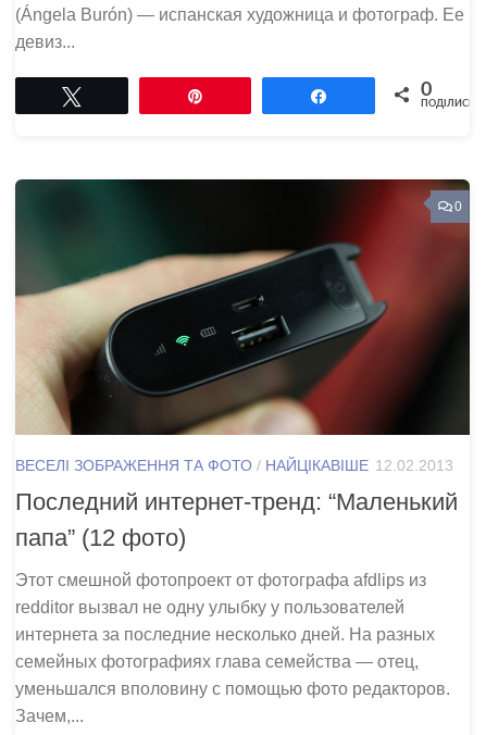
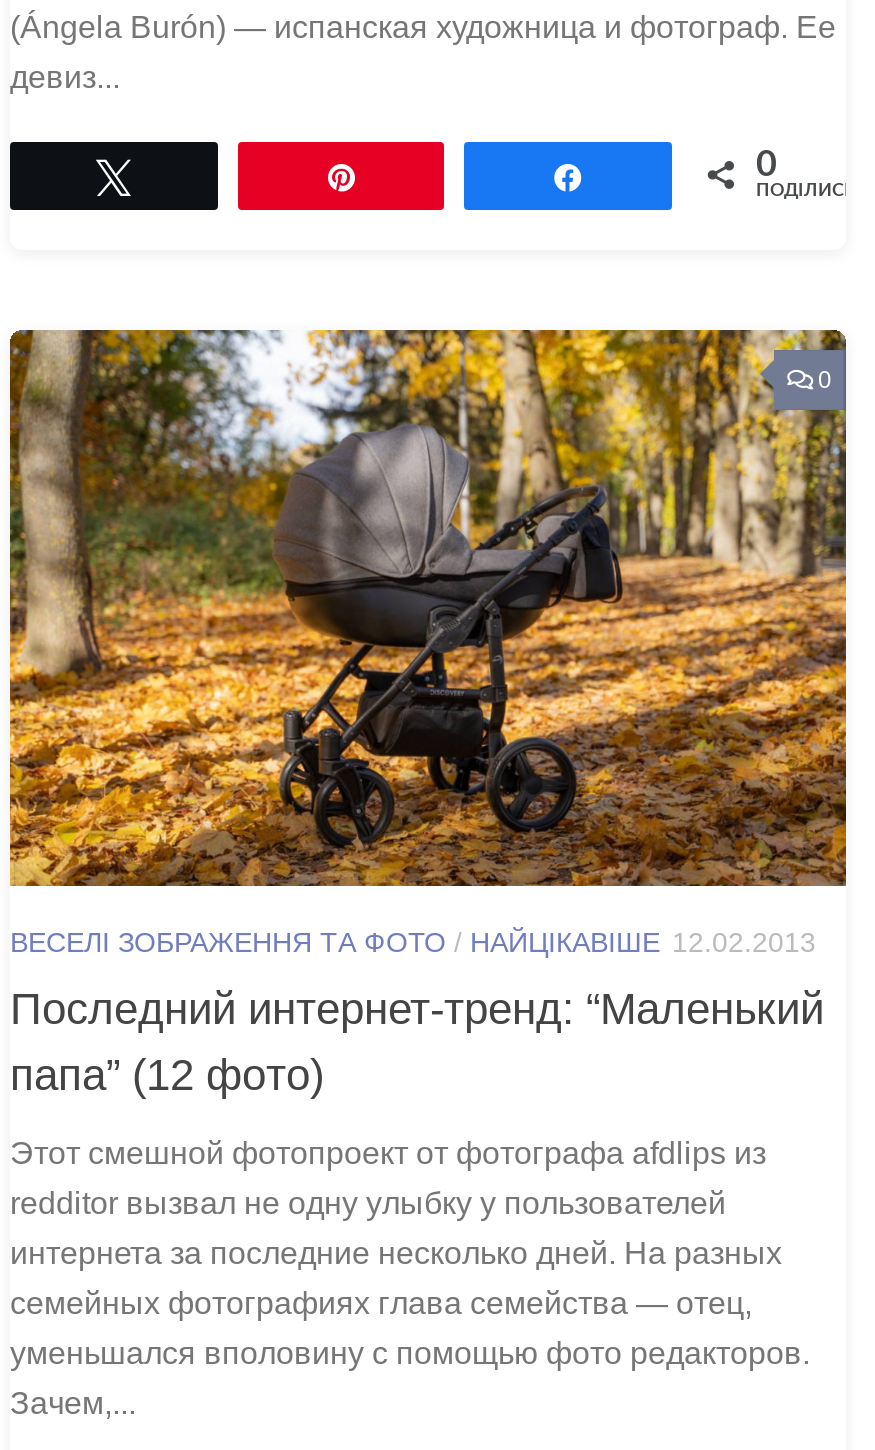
- [image]
+ [image]
